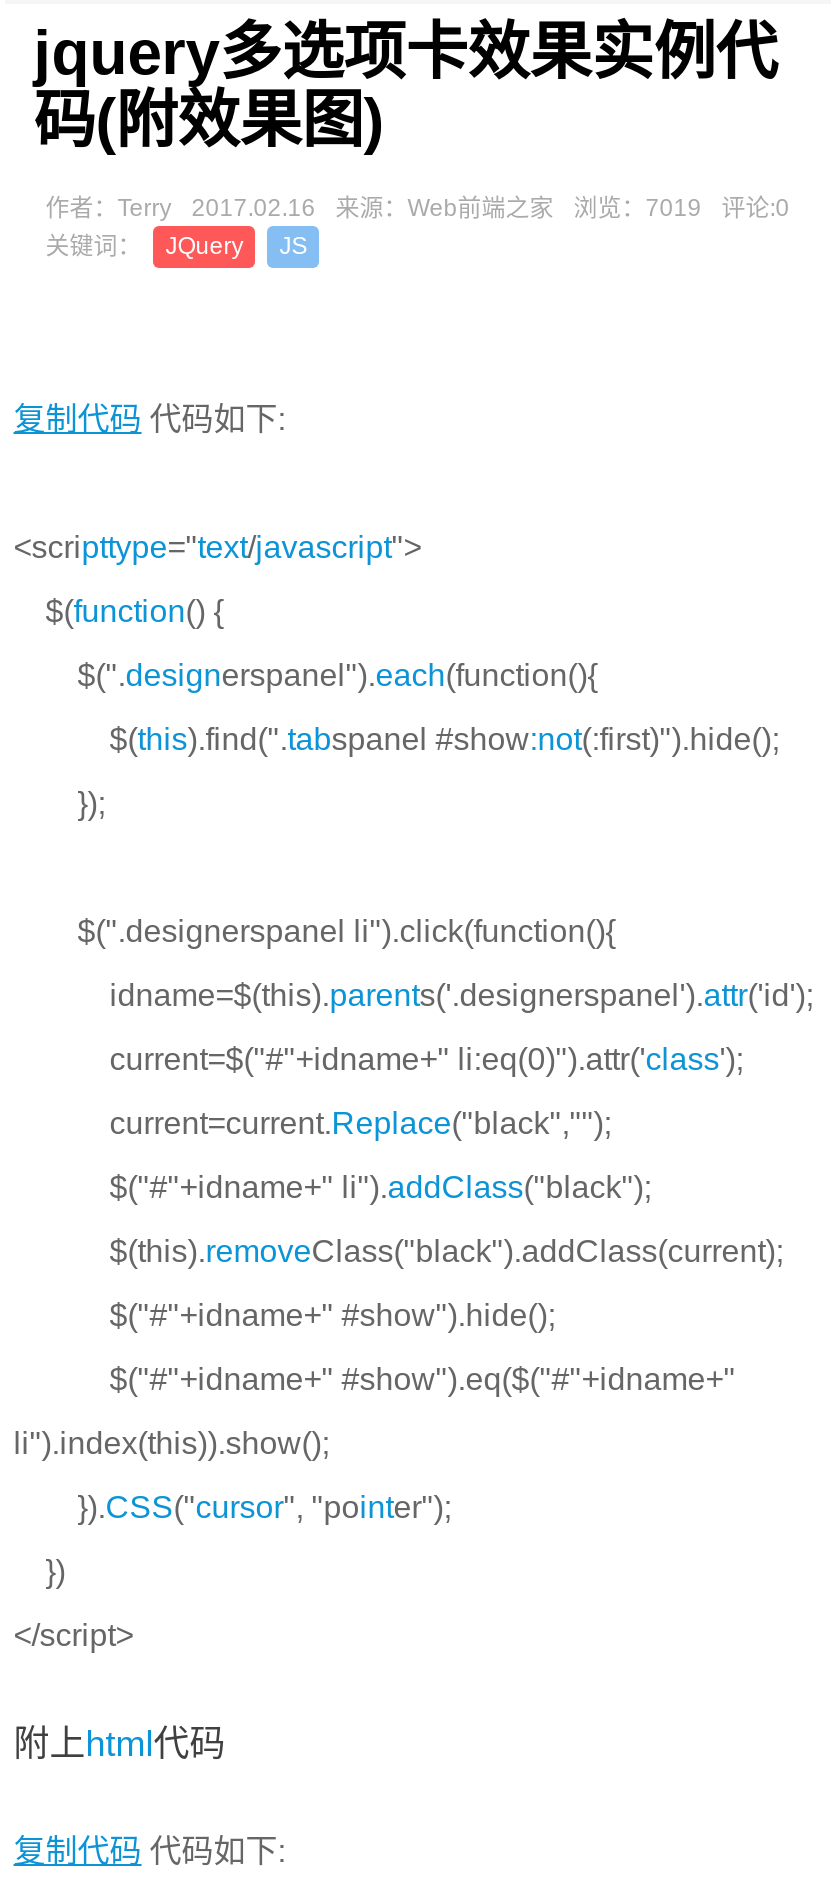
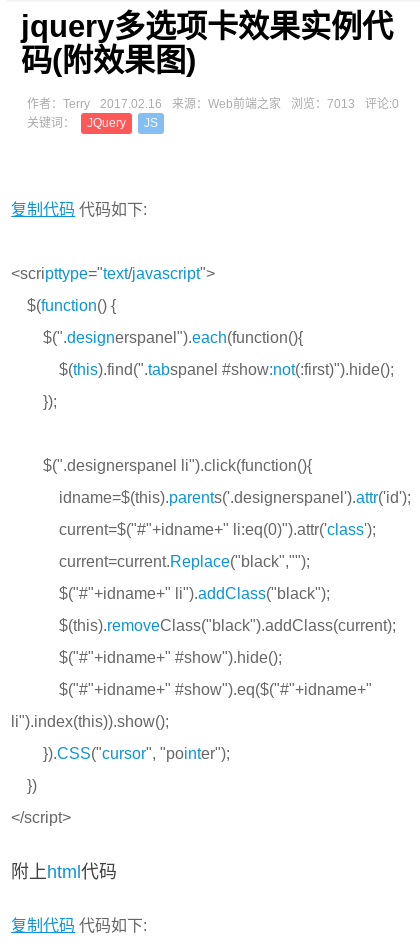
- 作者：Terry 2017.02.16 来源：Web前端之家 浏览：7019 评论:0
+ 作者：Terry 2017.02.16 来源：Web前端之家 浏览：7013 评论:0
